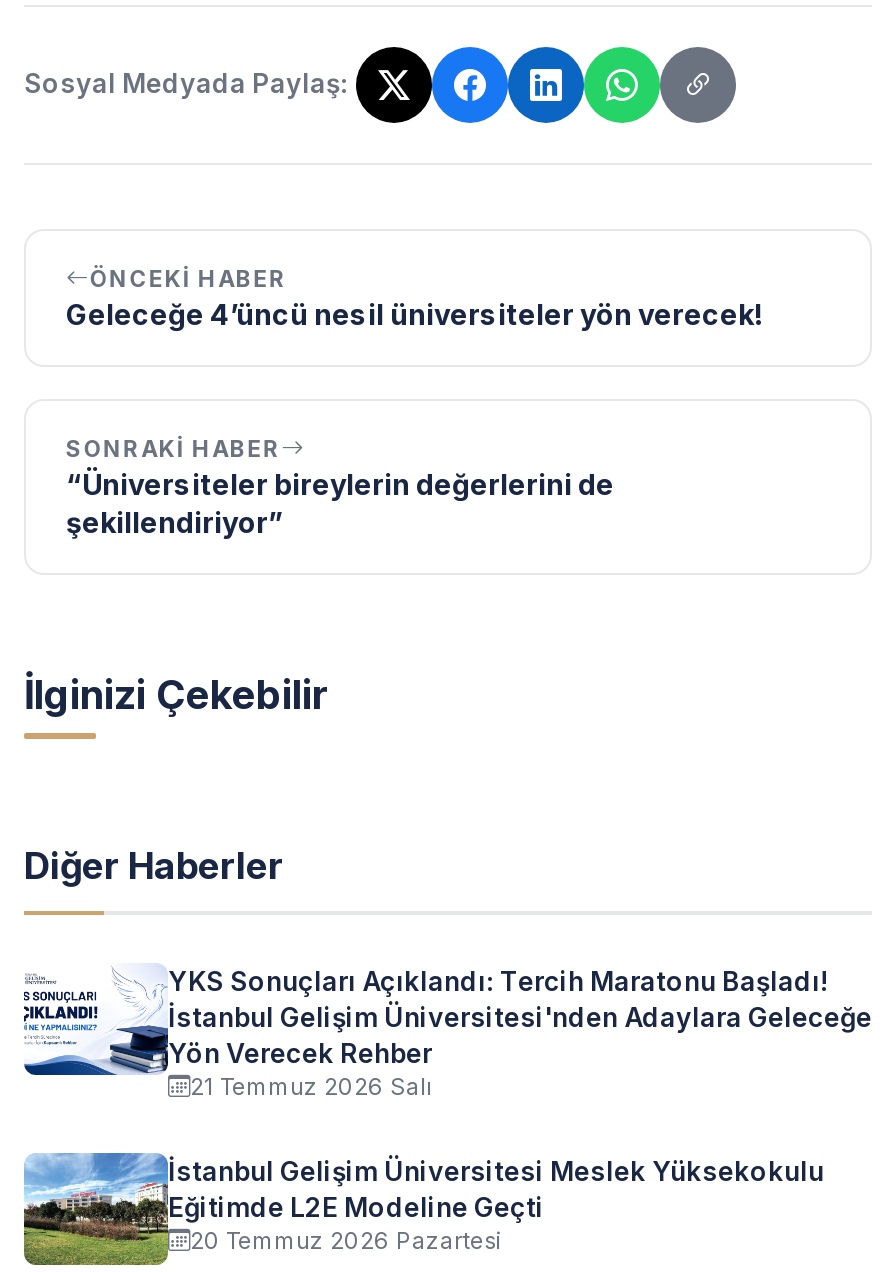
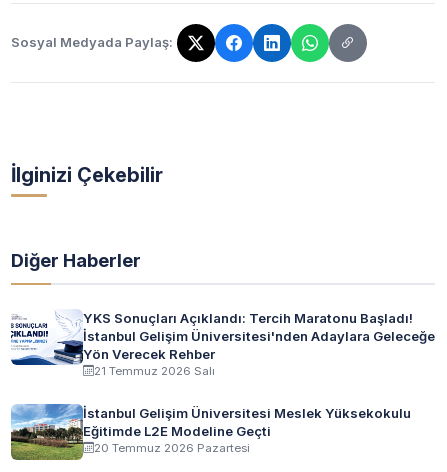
- ÖNCEKI HABER
- Geleceğe 4’üncü nesil üniversiteler yön verecek!

- SONRAKI HABER
- “Üniversiteler bireylerin değerlerini de
- şekillendiriyor”
